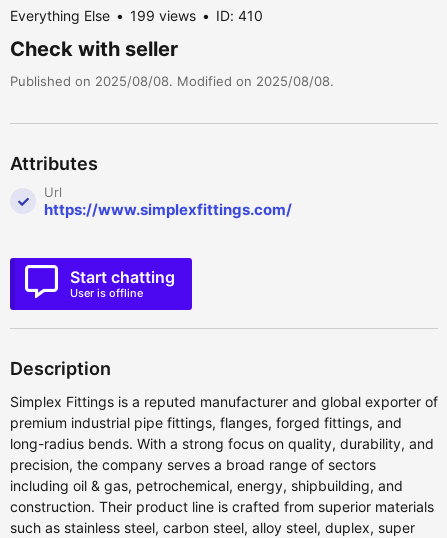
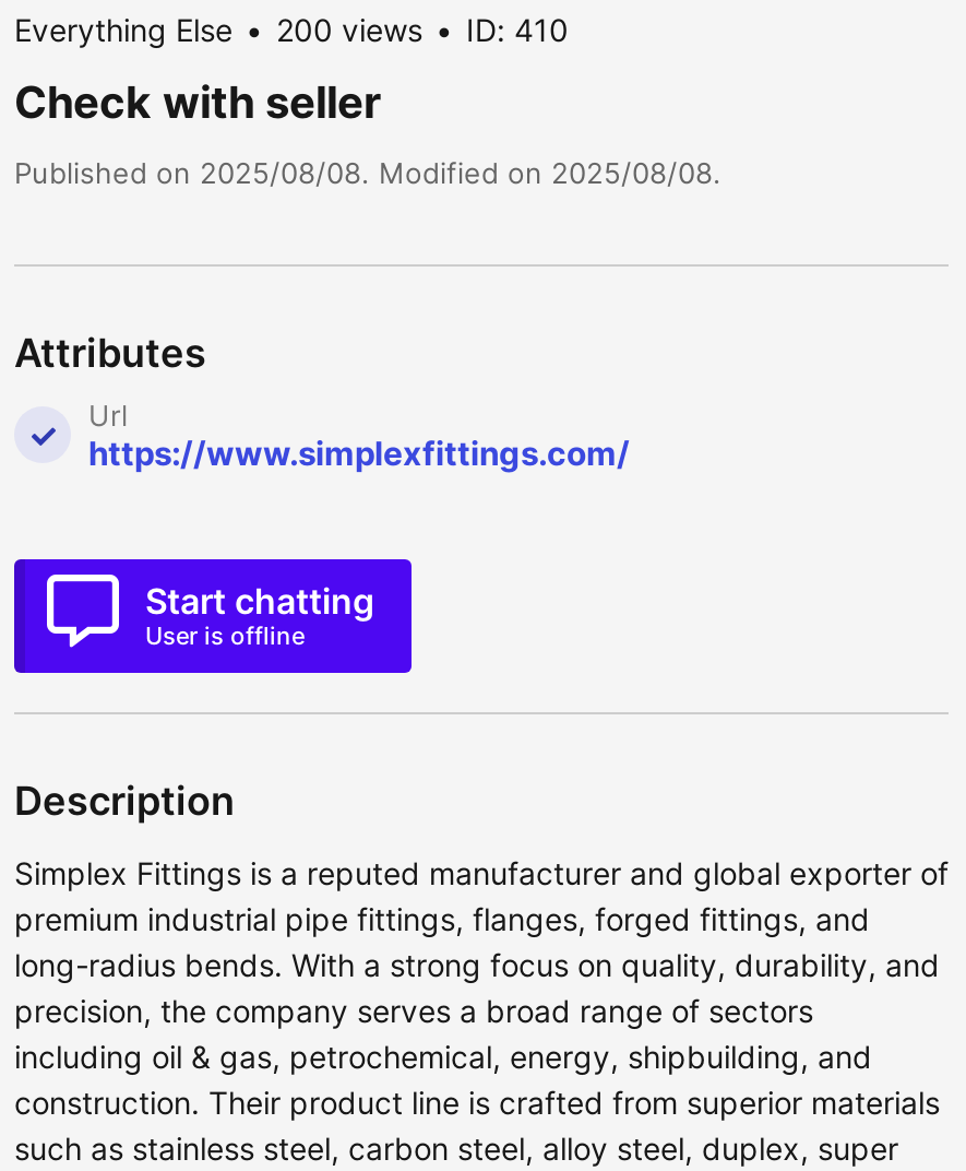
- Everything Else 199 views ID: 410
+ Everything Else 200 views ID: 410
